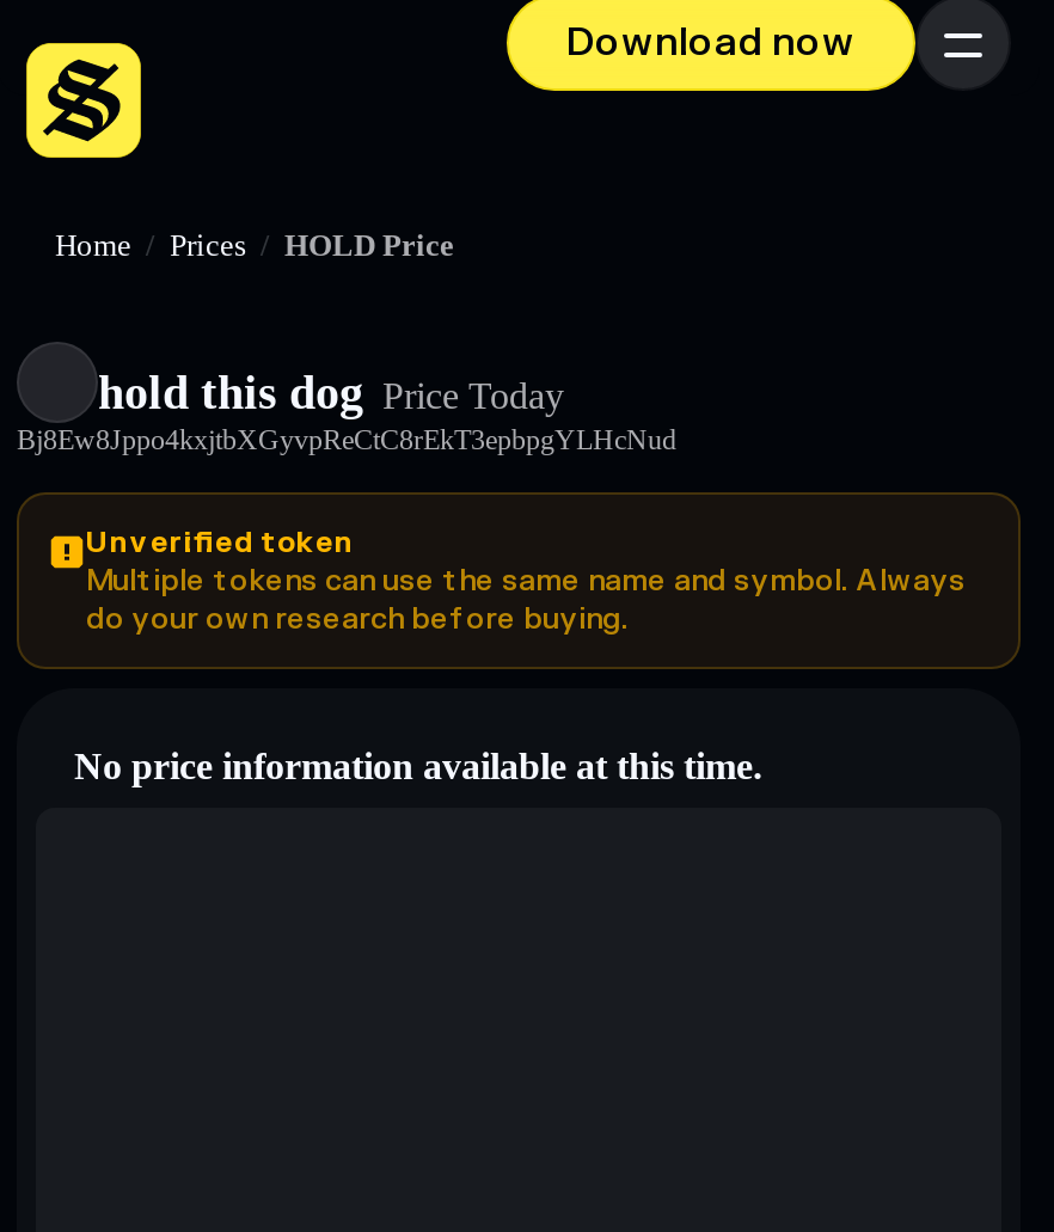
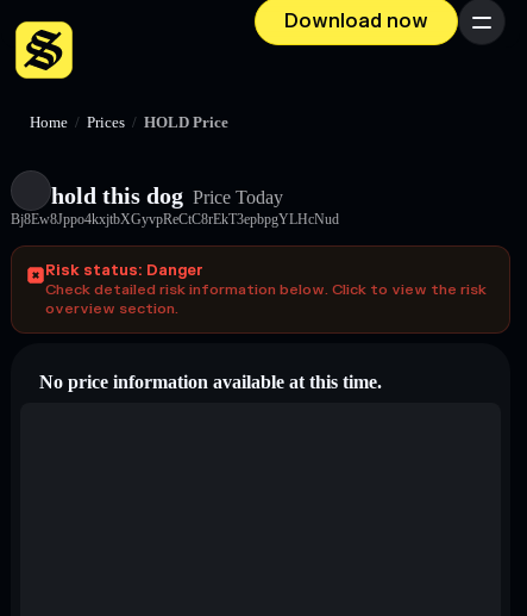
- Unverified token
- Multiple tokens can use the same name and symbol. Always
- do your own research before buying.
+ Risk status: Danger
+ Check detailed risk information below. Click to view the risk
+ overview section.
